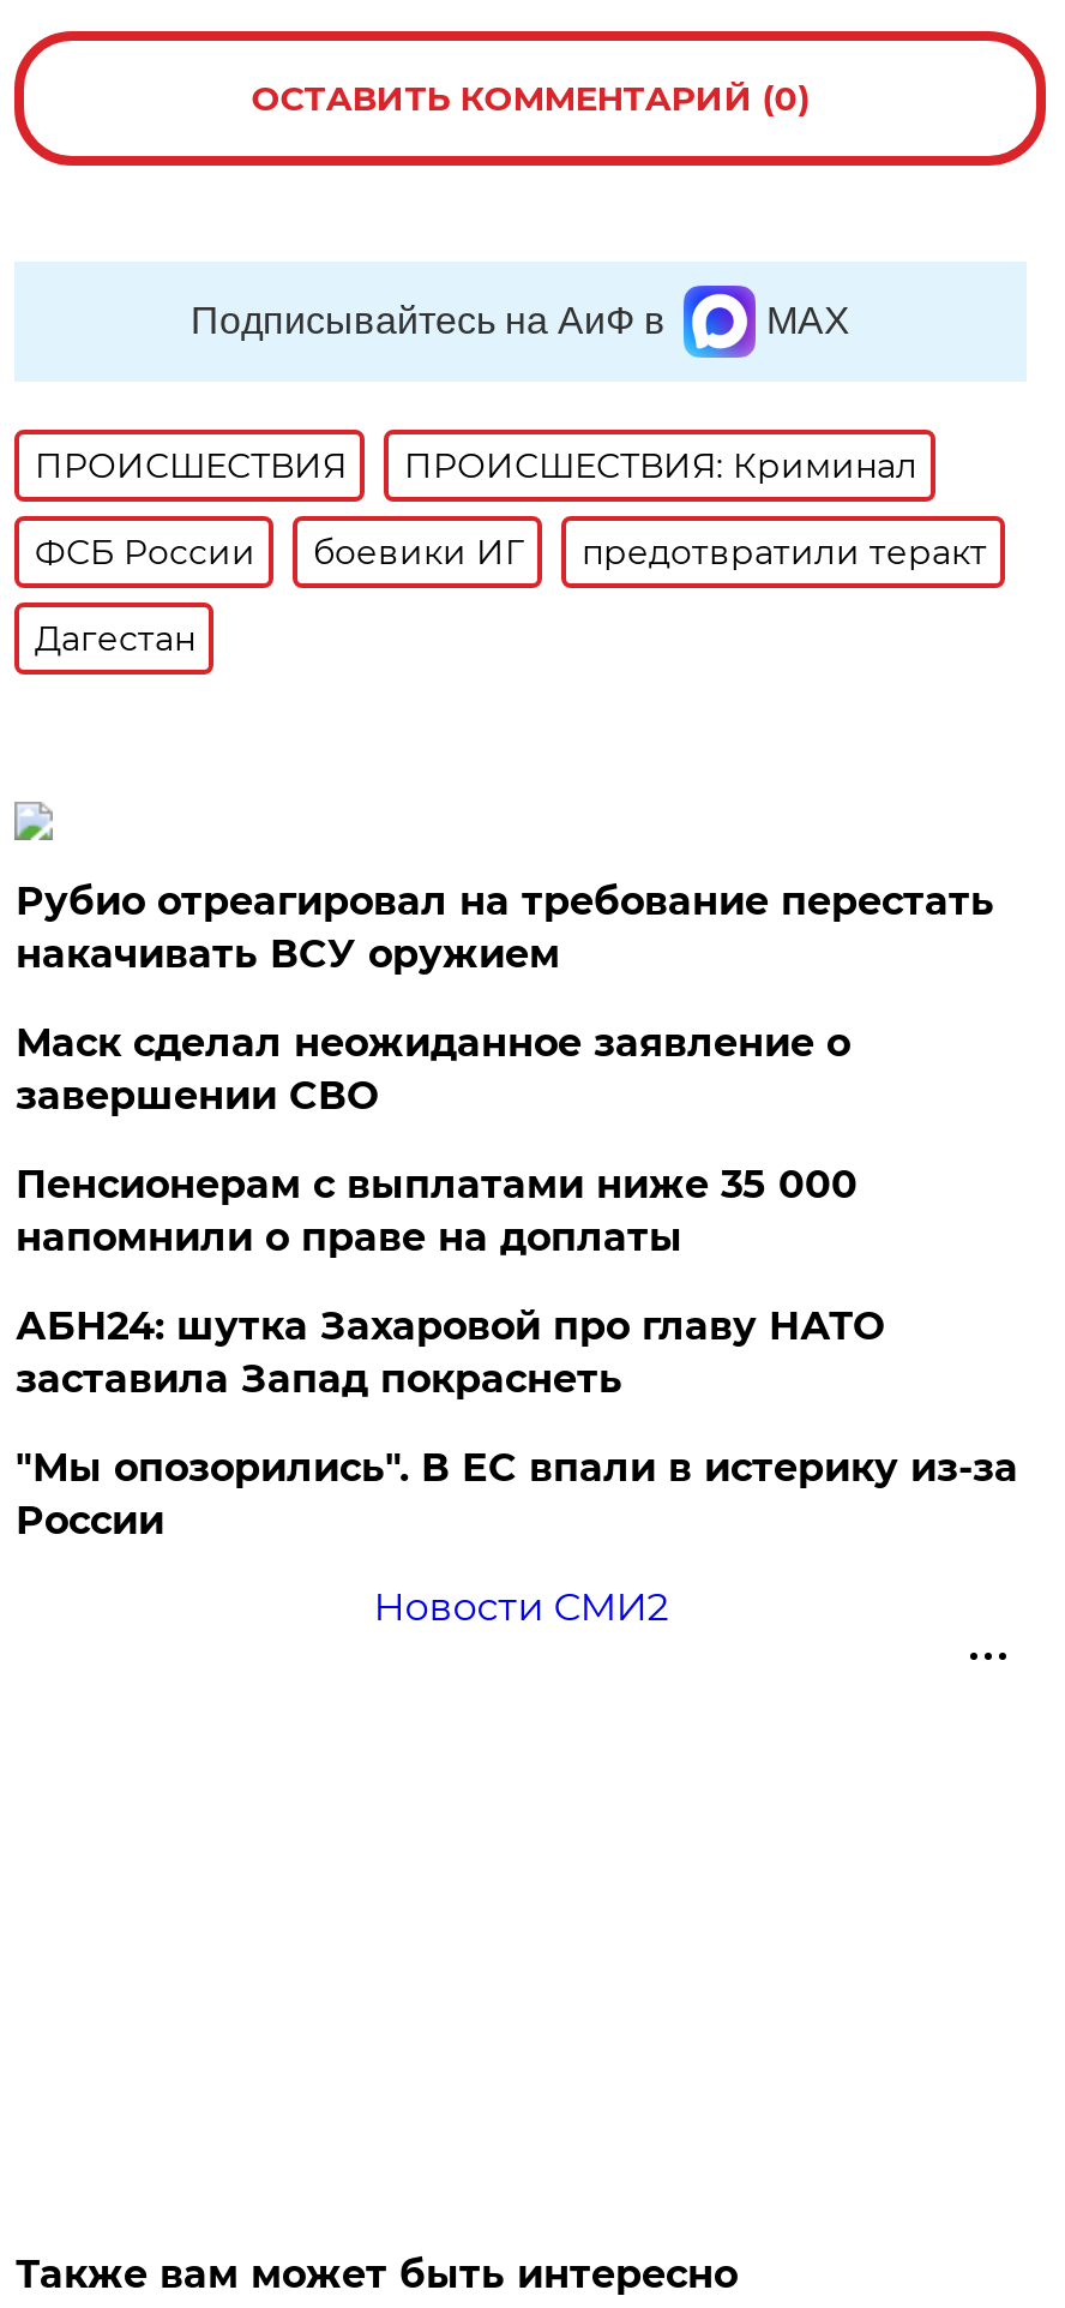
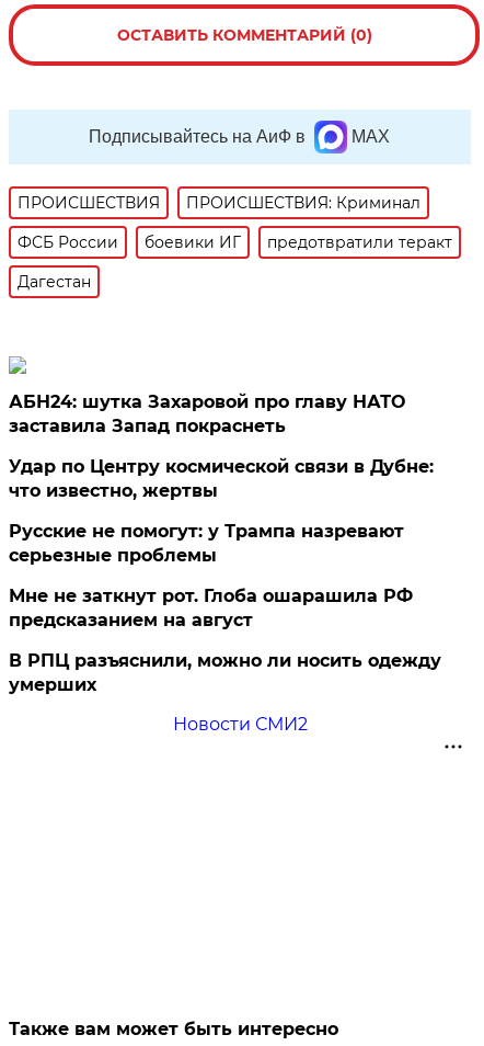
- Рубио отреагировал на требование перестать
- накачивать ВСУ оружием
- Маск сделал неожиданное заявление о
- завершении СВО
- Пенсионерам с выплатами ниже 35 000
- напомнили о праве на доплаты

moved up: АБН24: шутка Захаровой про главу НАТО | заставила Запад покраснеть

- "Мы опозорились". В ЕС впали в истерику из-за
- России
+ Удар по Центру космической связи в Дубне:
+ что известно, жертвы
+ Русские не помогут: у Трампа назревают
+ серьезные проблемы
+ Мне не заткнут рот. Глоба ошарашила РФ
+ предсказанием на август
+ В РПЦ разъяснили, можно ли носить одежду
+ умерших
